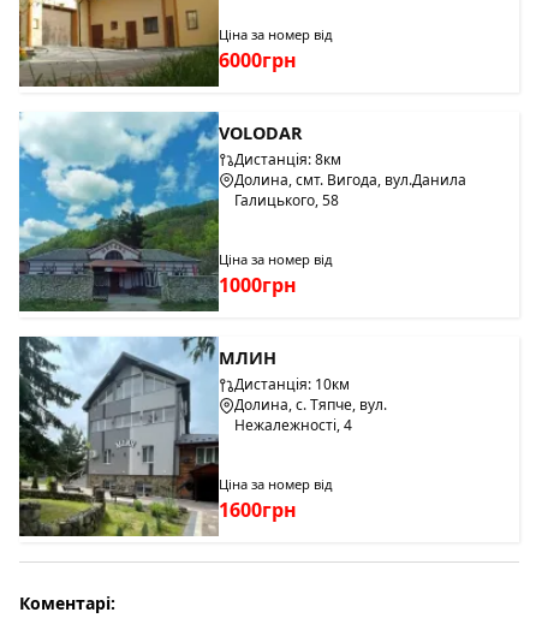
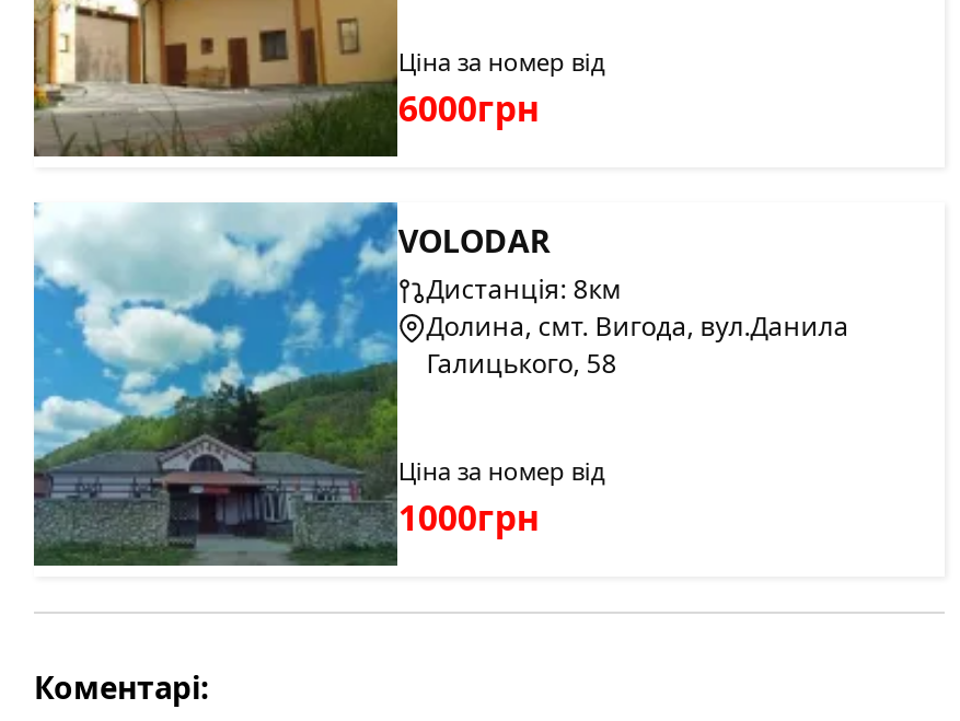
- [image]
- МЛИН
- Дистанція: 10км
- Долина, с. Тяпче, вул.
- Нежалежності, 4
- Ціна за номер від
- 1600грн
